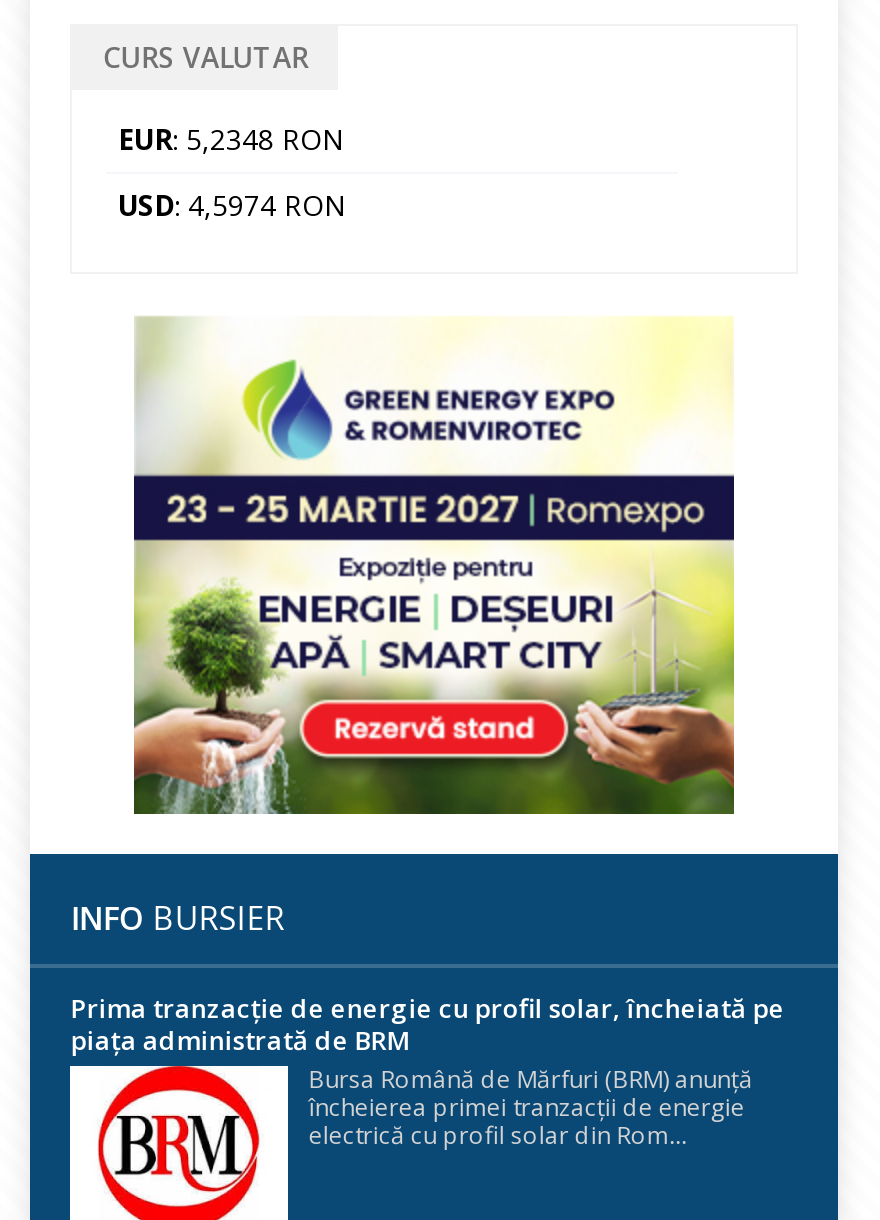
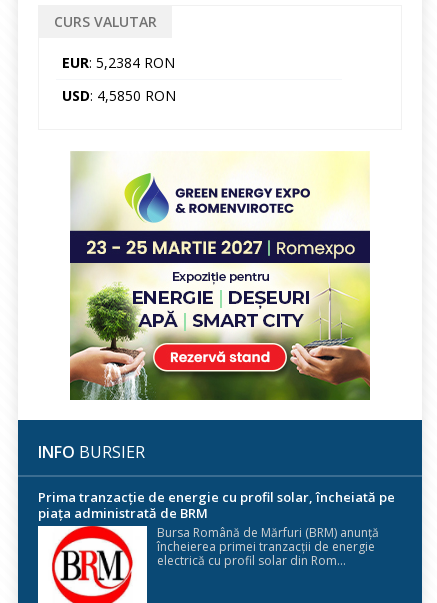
- EUR: 5,2348 RON
+ EUR: 5,2384 RON

- USD: 4,5974 RON
+ USD: 4,5850 RON
